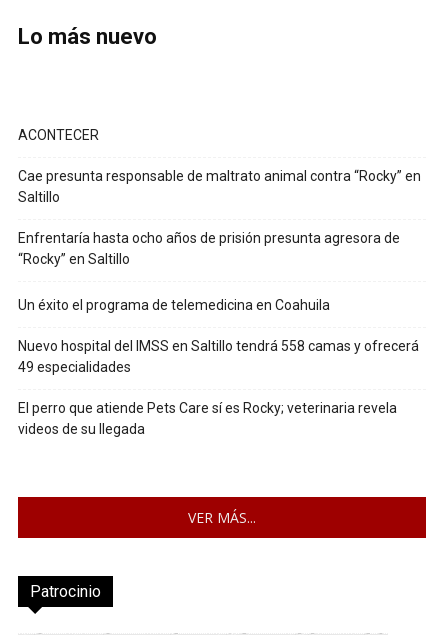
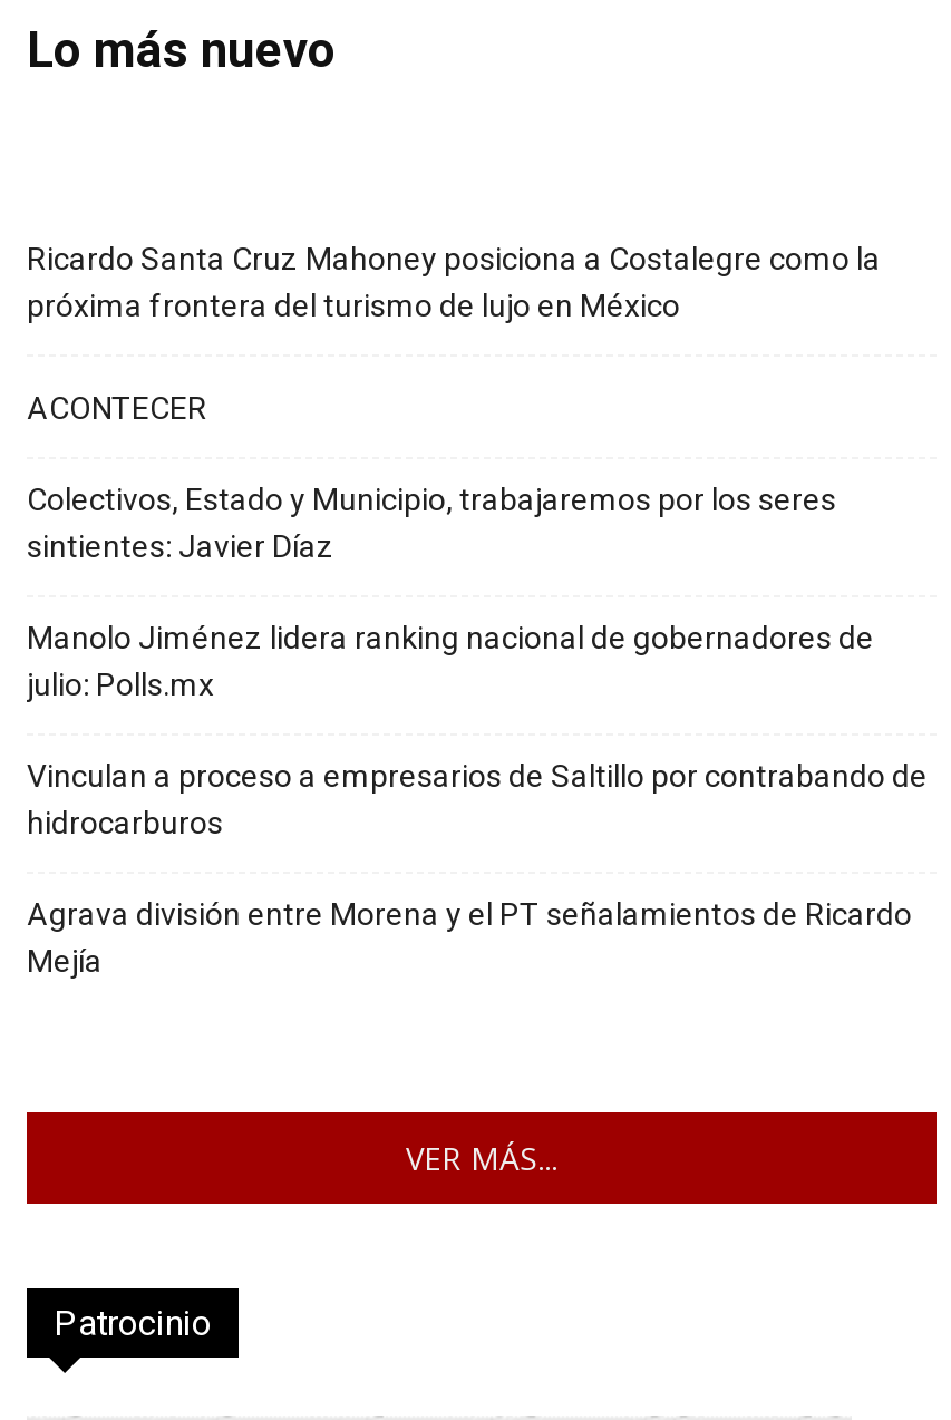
+ Ricardo Santa Cruz Mahoney posiciona a Costalegre como la
+ próxima frontera del turismo de lujo en México

moved down: ACONTECER

- Cae presunta responsable de maltrato animal contra “Rocky” en
- Saltillo
- Enfrentaría hasta ocho años de prisión presunta agresora de
- “Rocky” en Saltillo
- Un éxito el programa de telemedicina en Coahuila
- Nuevo hospital del IMSS en Saltillo tendrá 558 camas y ofrecerá
- 49 especialidades
- El perro que atiende Pets Care sí es Rocky; veterinaria revela
- videos de su llegada
+ Colectivos, Estado y Municipio, trabajaremos por los seres
+ sintientes: Javier Díaz
+ Manolo Jiménez lidera ranking nacional de gobernadores de
+ julio: Polls.mx
+ Vinculan a proceso a empresarios de Saltillo por contrabando de
+ hidrocarburos
+ Agrava división entre Morena y el PT señalamientos de Ricardo
+ Mejía
